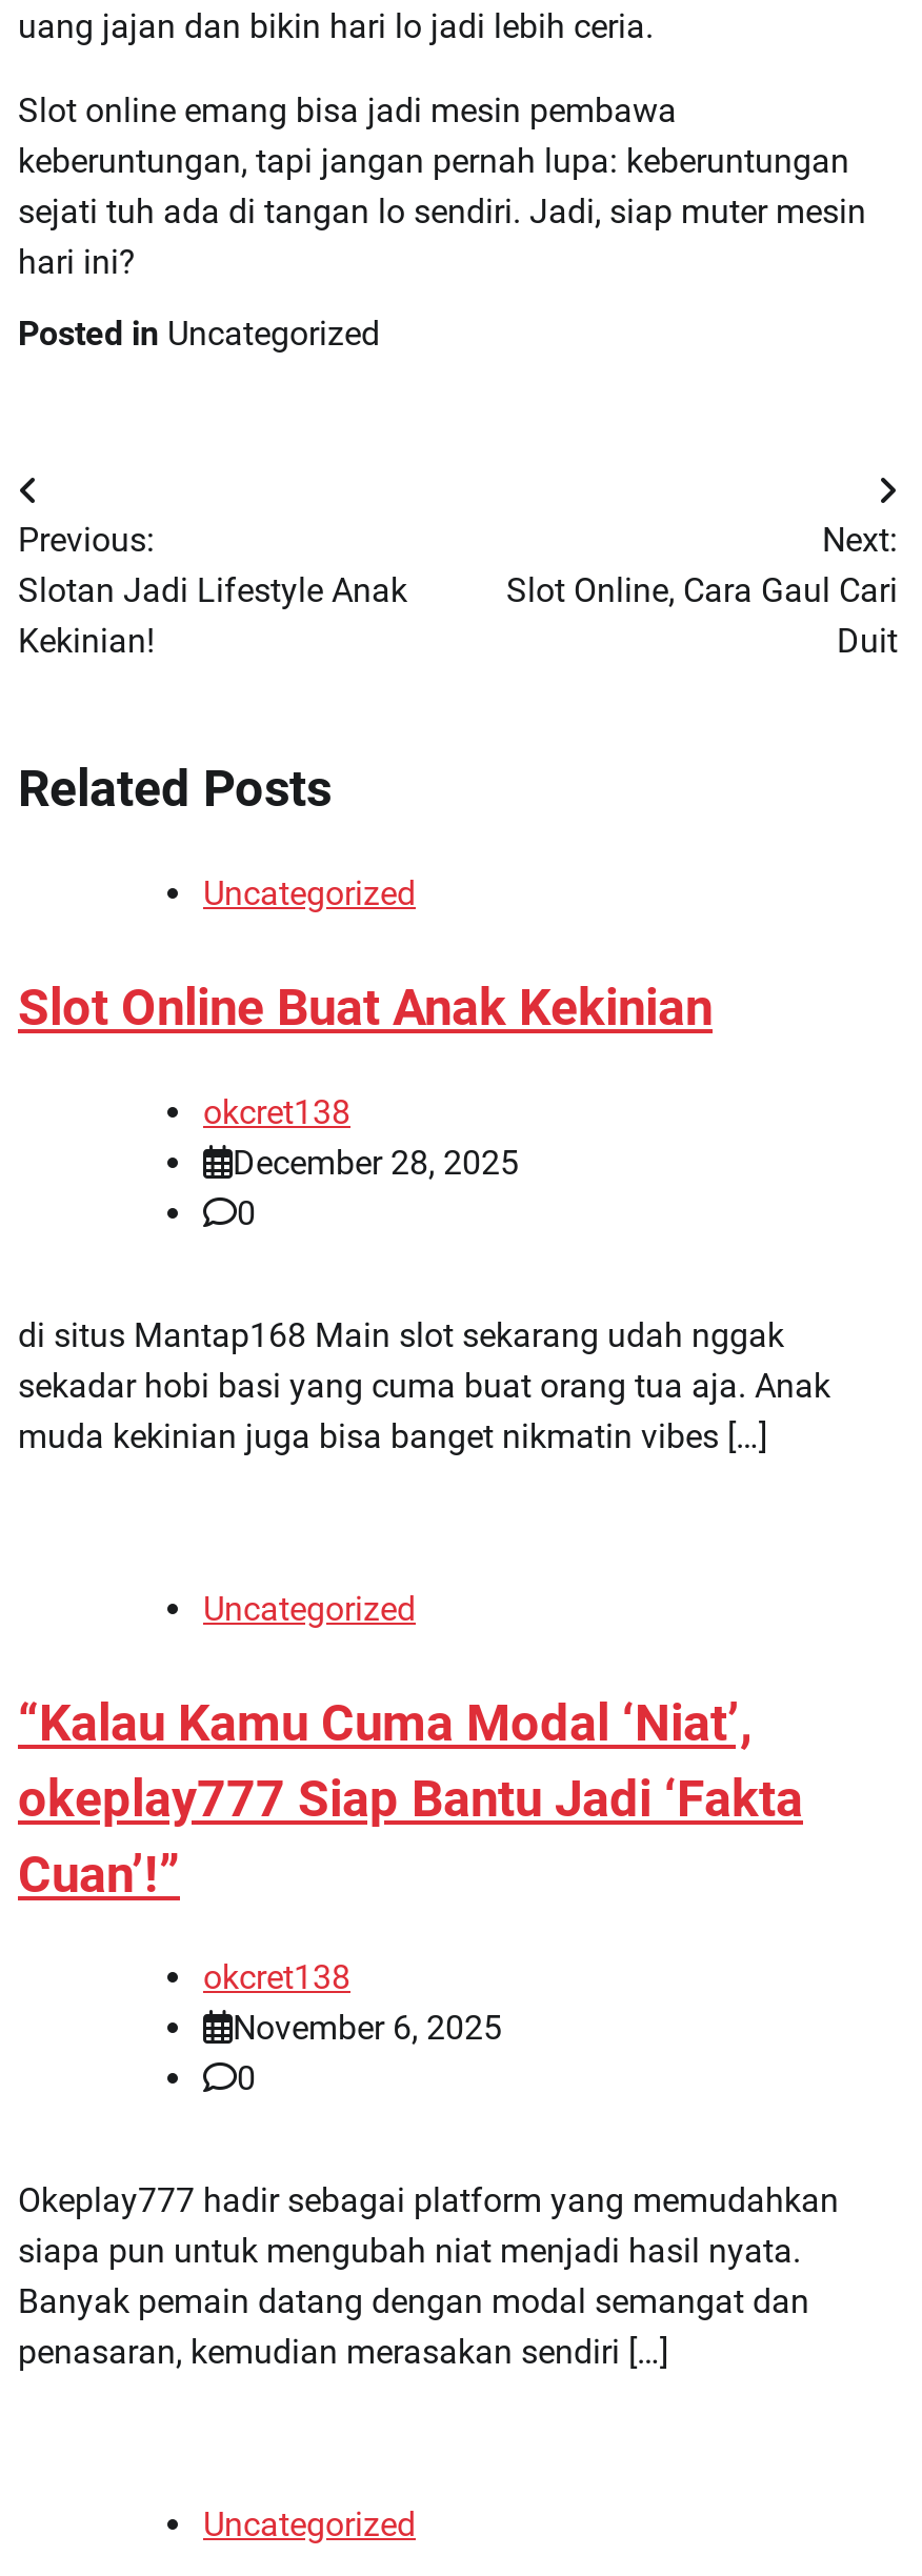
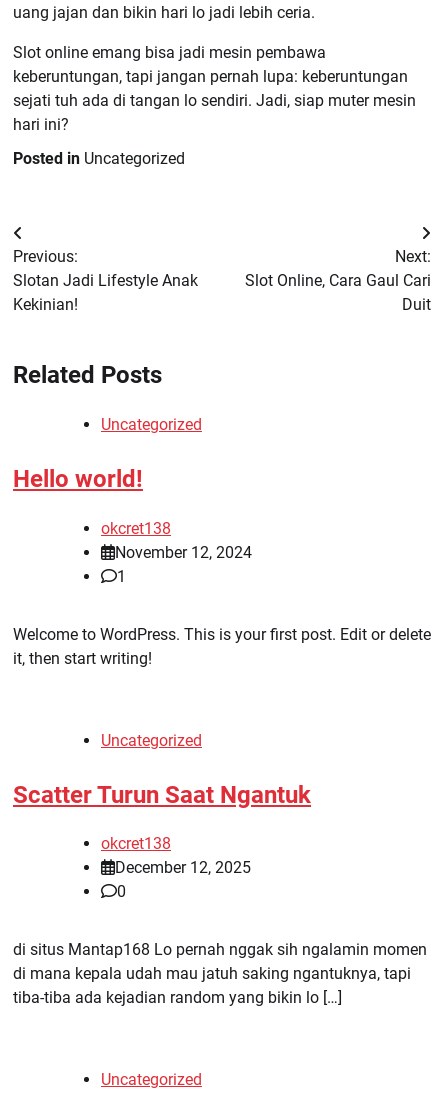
- Slot Online Buat Anak Kekinian
+ Hello world!

- December 28, 2025
- 0
+ November 12, 2024
+ 1

- di situs Mantap168 Main slot sekarang udah nggak
- sekadar hobi basi yang cuma buat orang tua aja. Anak
- muda kekinian juga bisa banget nikmatin vibes […]
+ Welcome to WordPress. This is your first post. Edit or delete
+ it, then start writing!

- “Kalau Kamu Cuma Modal ‘Niat’,
- okeplay777 Siap Bantu Jadi ‘Fakta
- Cuan’!”
+ Scatter Turun Saat Ngantuk

- November 6, 2025
+ December 12, 2025

- Okeplay777 hadir sebagai platform yang memudahkan
- siapa pun untuk mengubah niat menjadi hasil nyata.
- Banyak pemain datang dengan modal semangat dan
- penasaran, kemudian merasakan sendiri […]
+ di situs Mantap168 Lo pernah nggak sih ngalamin momen
+ di mana kepala udah mau jatuh saking ngantuknya, tapi
+ tiba-tiba ada kejadian random yang bikin lo […]
